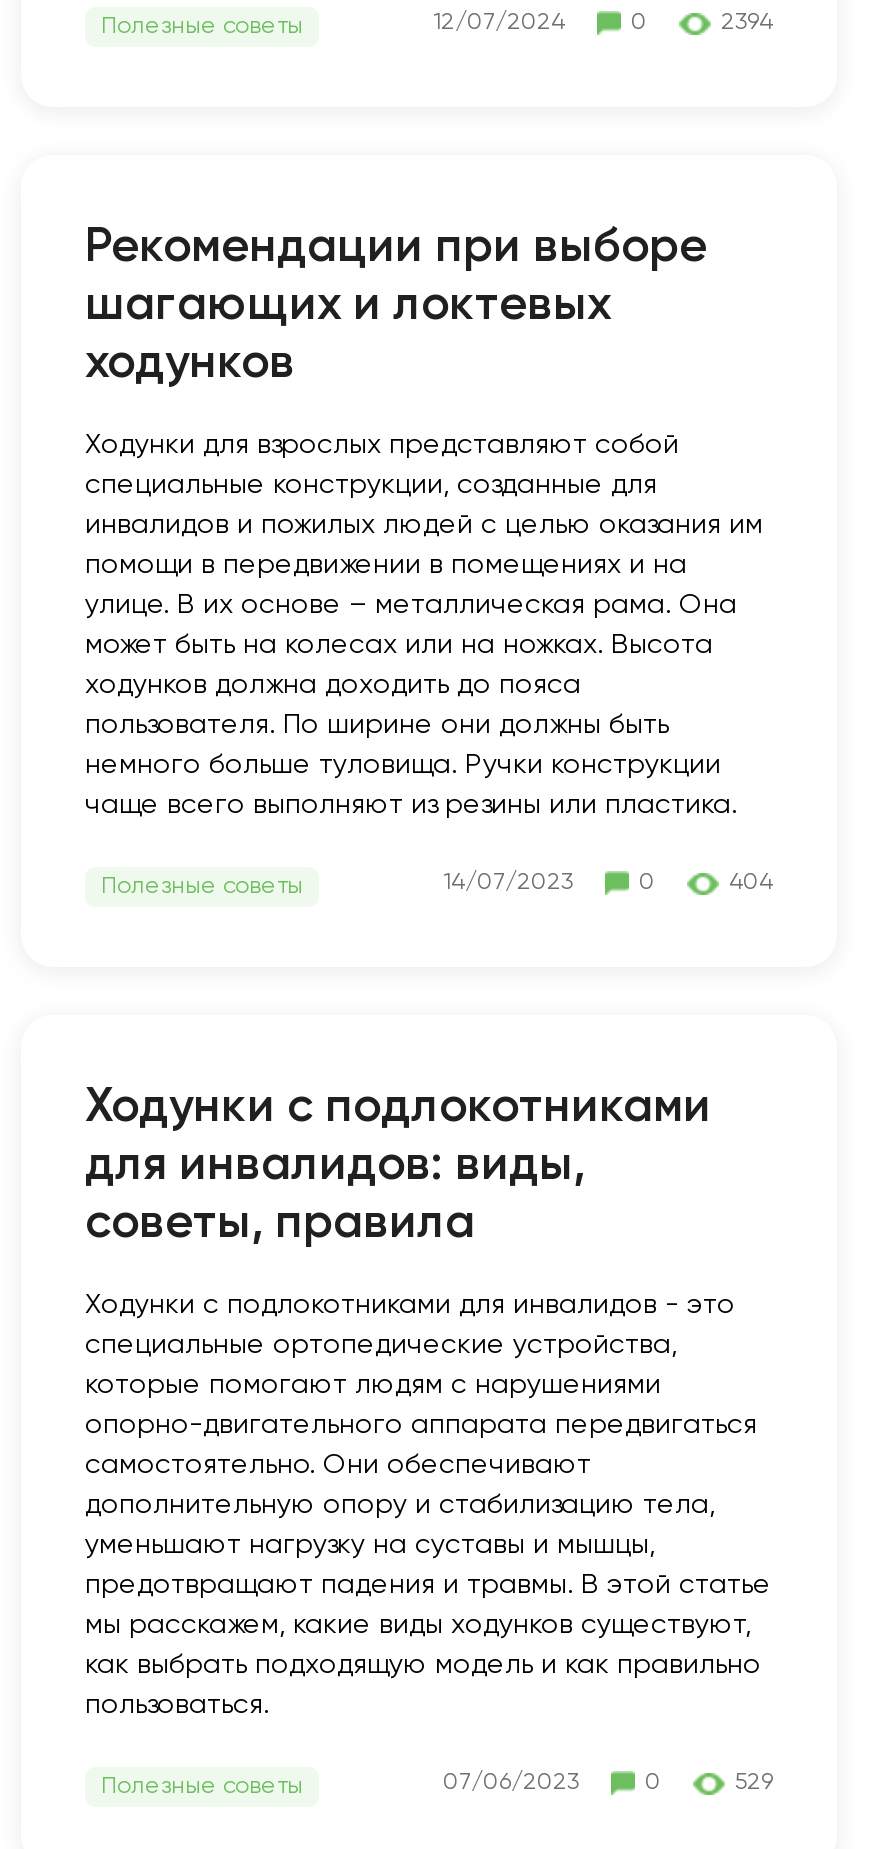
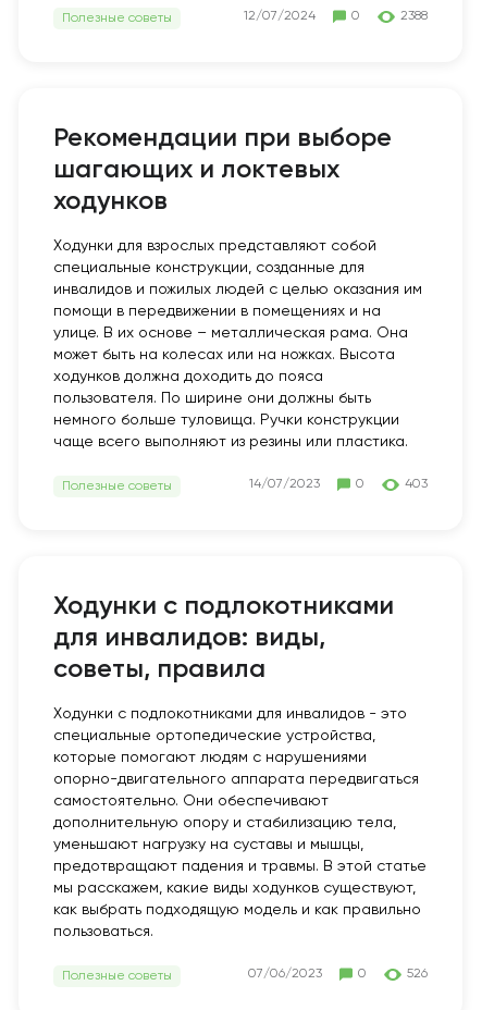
- 2394
+ 2388

- 404
+ 403

- 529
+ 526
